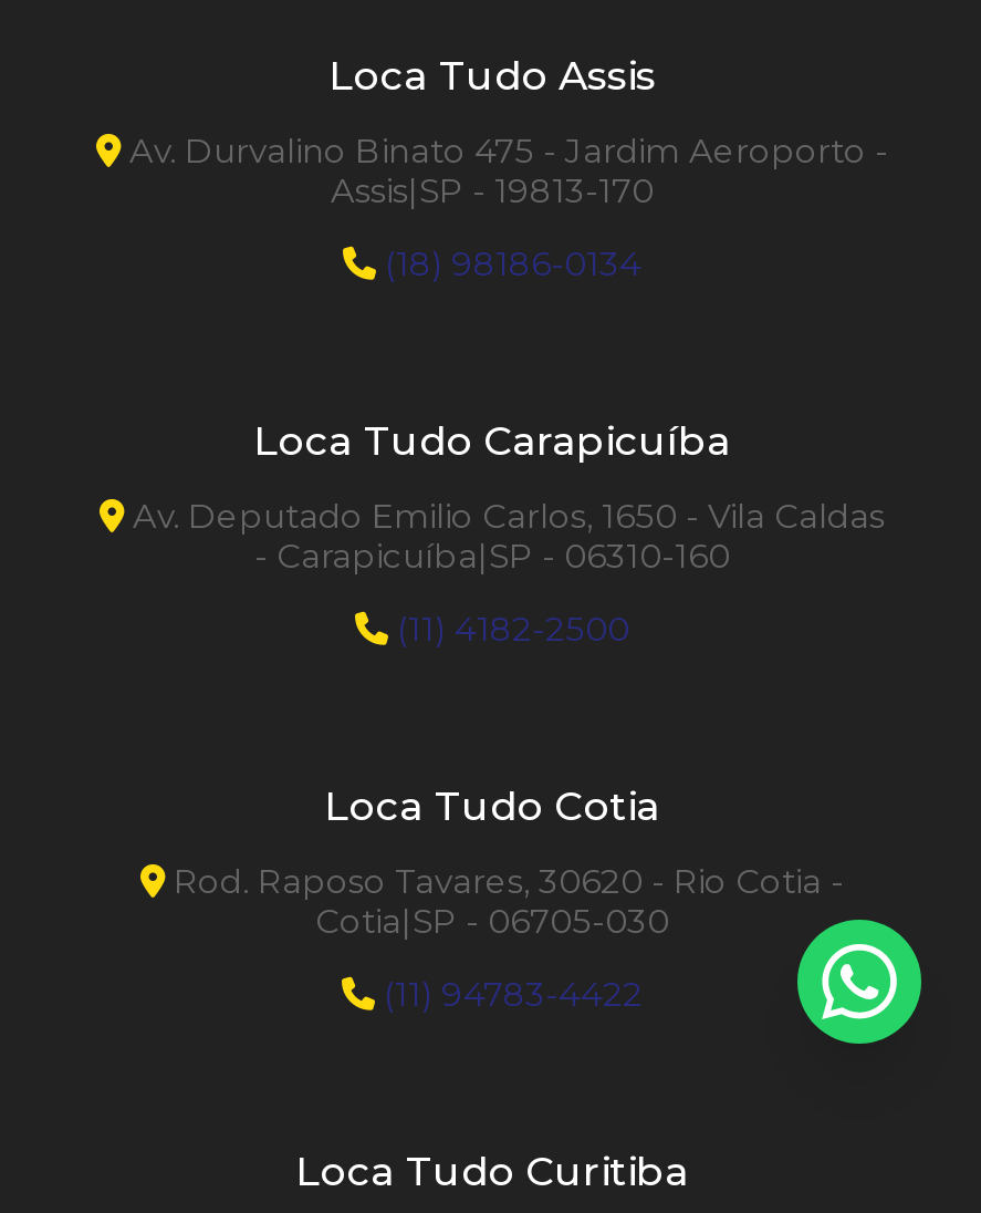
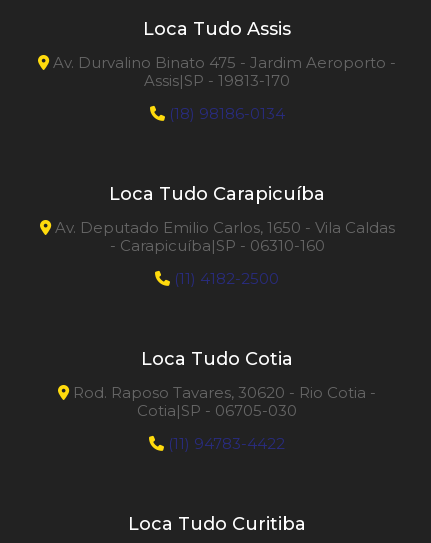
- [image]
